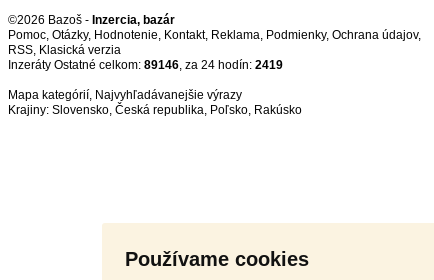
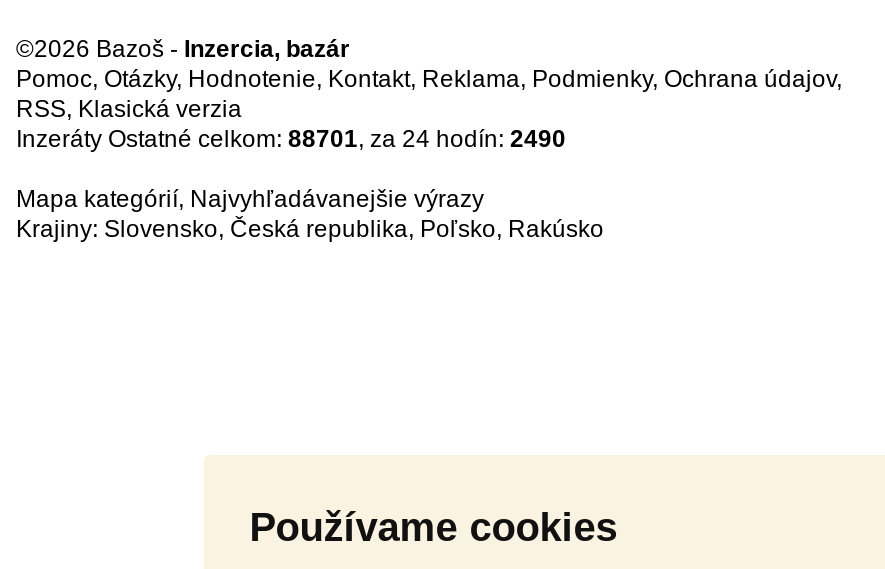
- Inzeráty Ostatné celkom: 89146, za 24 hodín: 2419
+ Inzeráty Ostatné celkom: 88701, za 24 hodín: 2490
